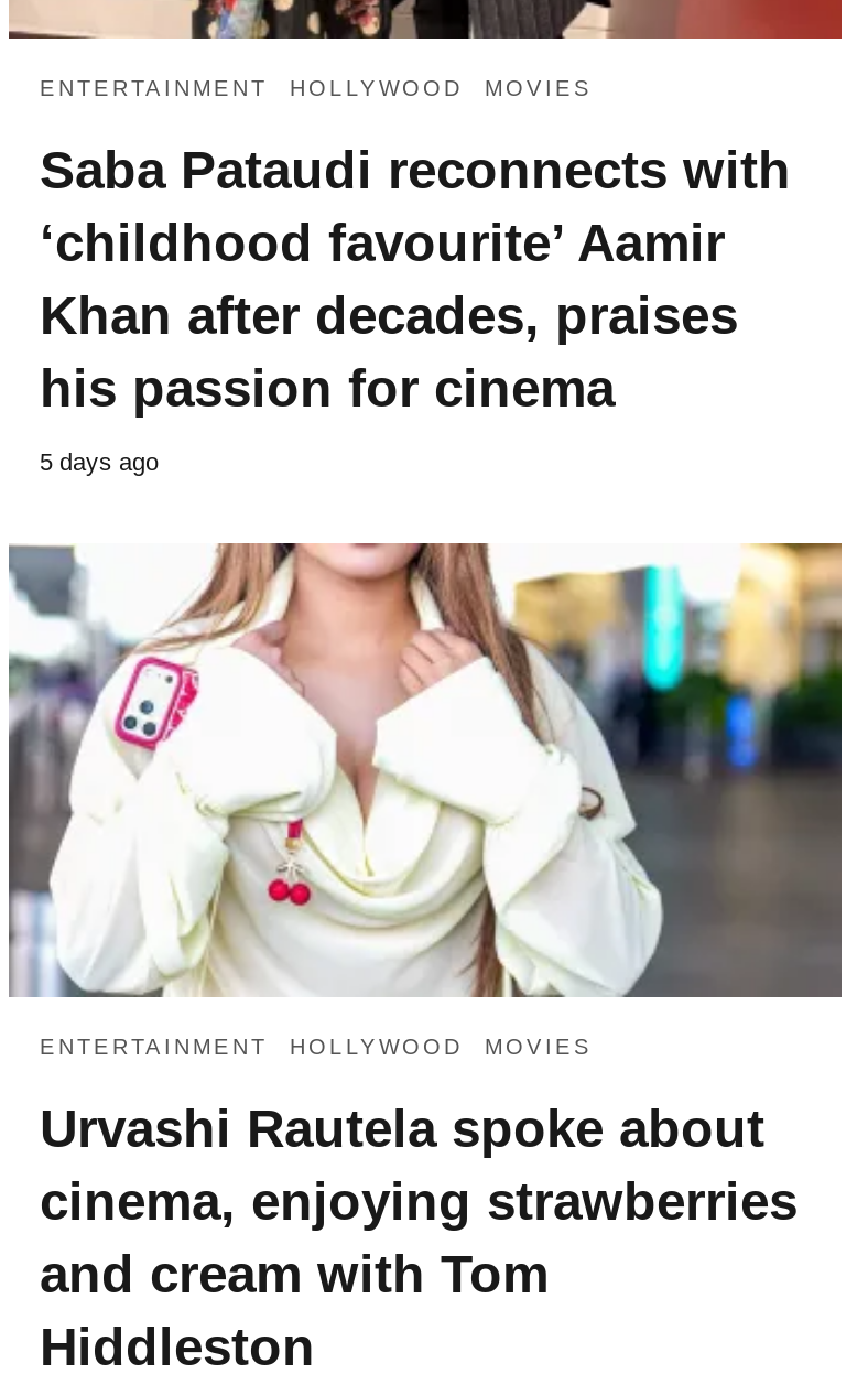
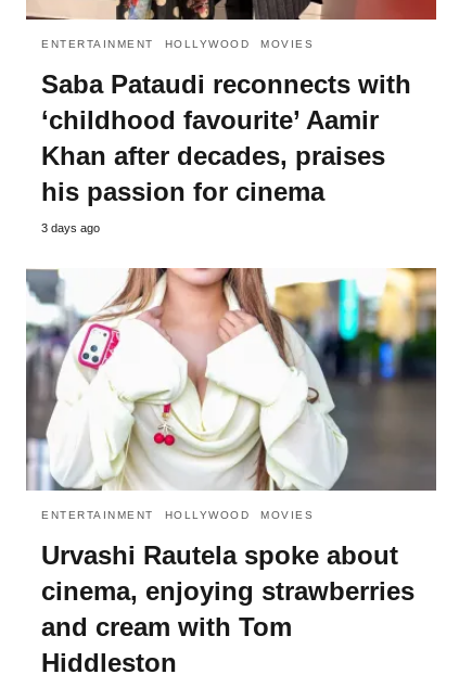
- 5 days ago
+ 3 days ago
